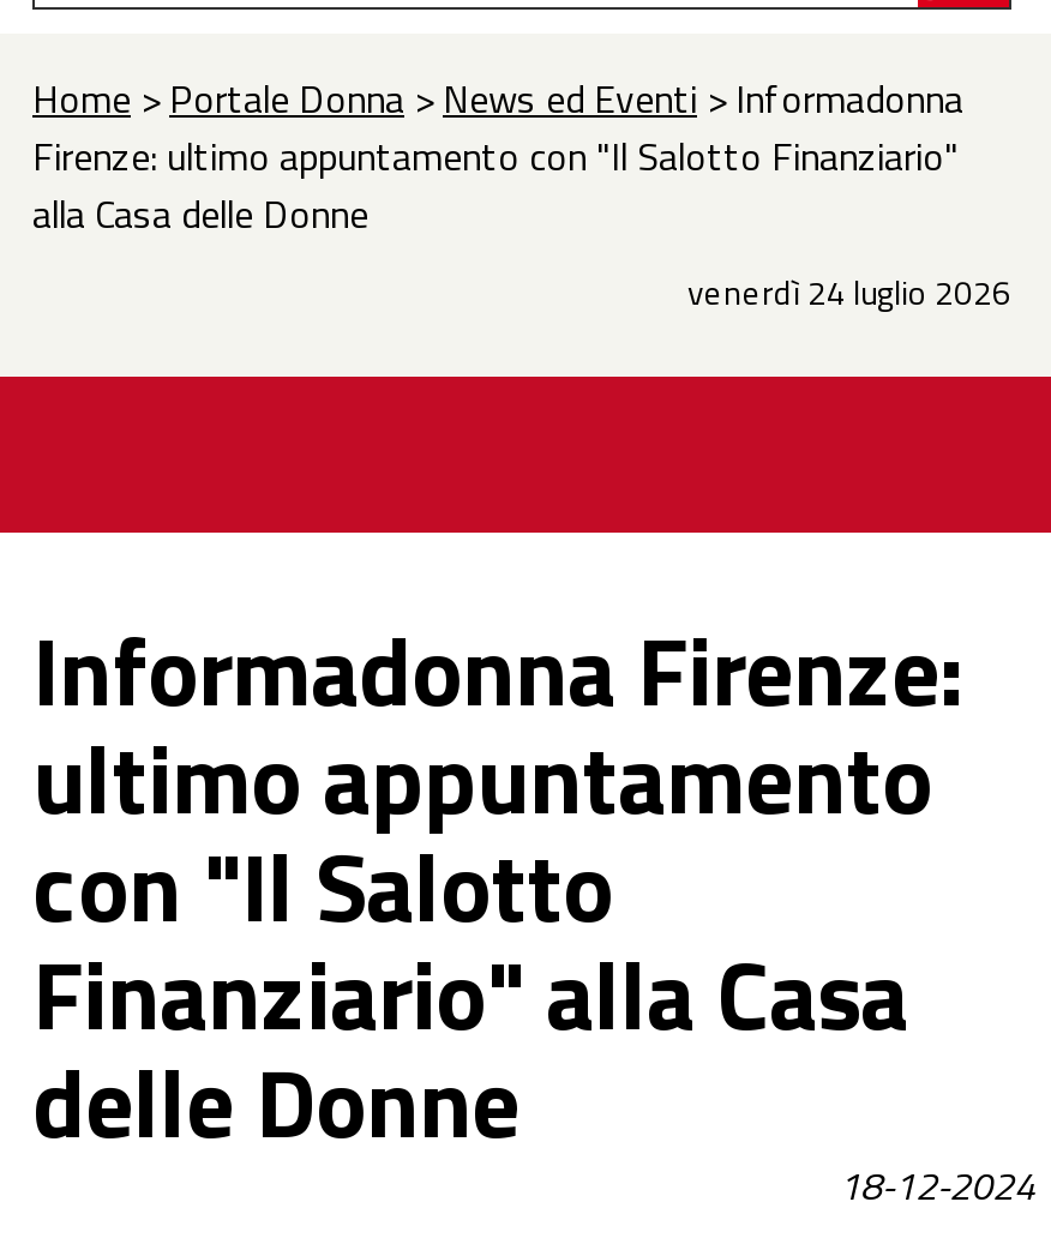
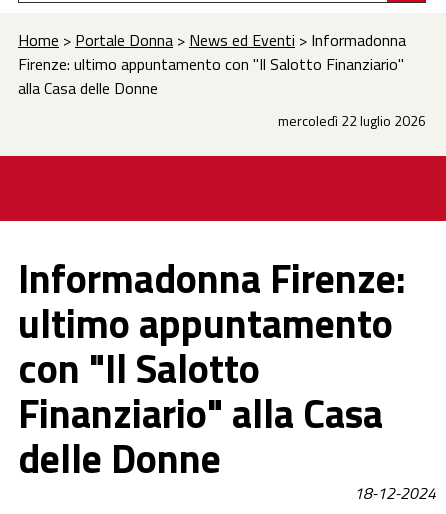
- venerdì 24 luglio 2026
+ mercoledì 22 luglio 2026
